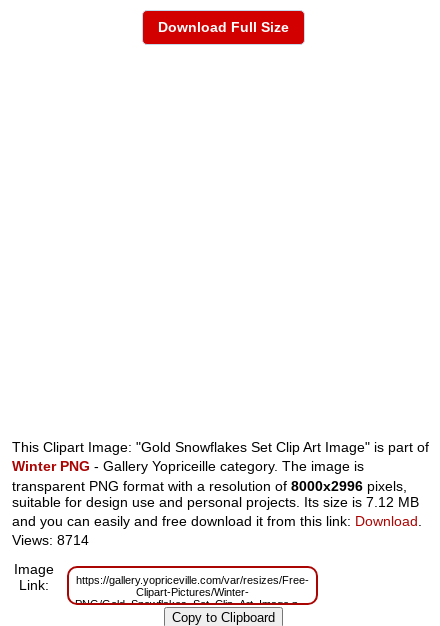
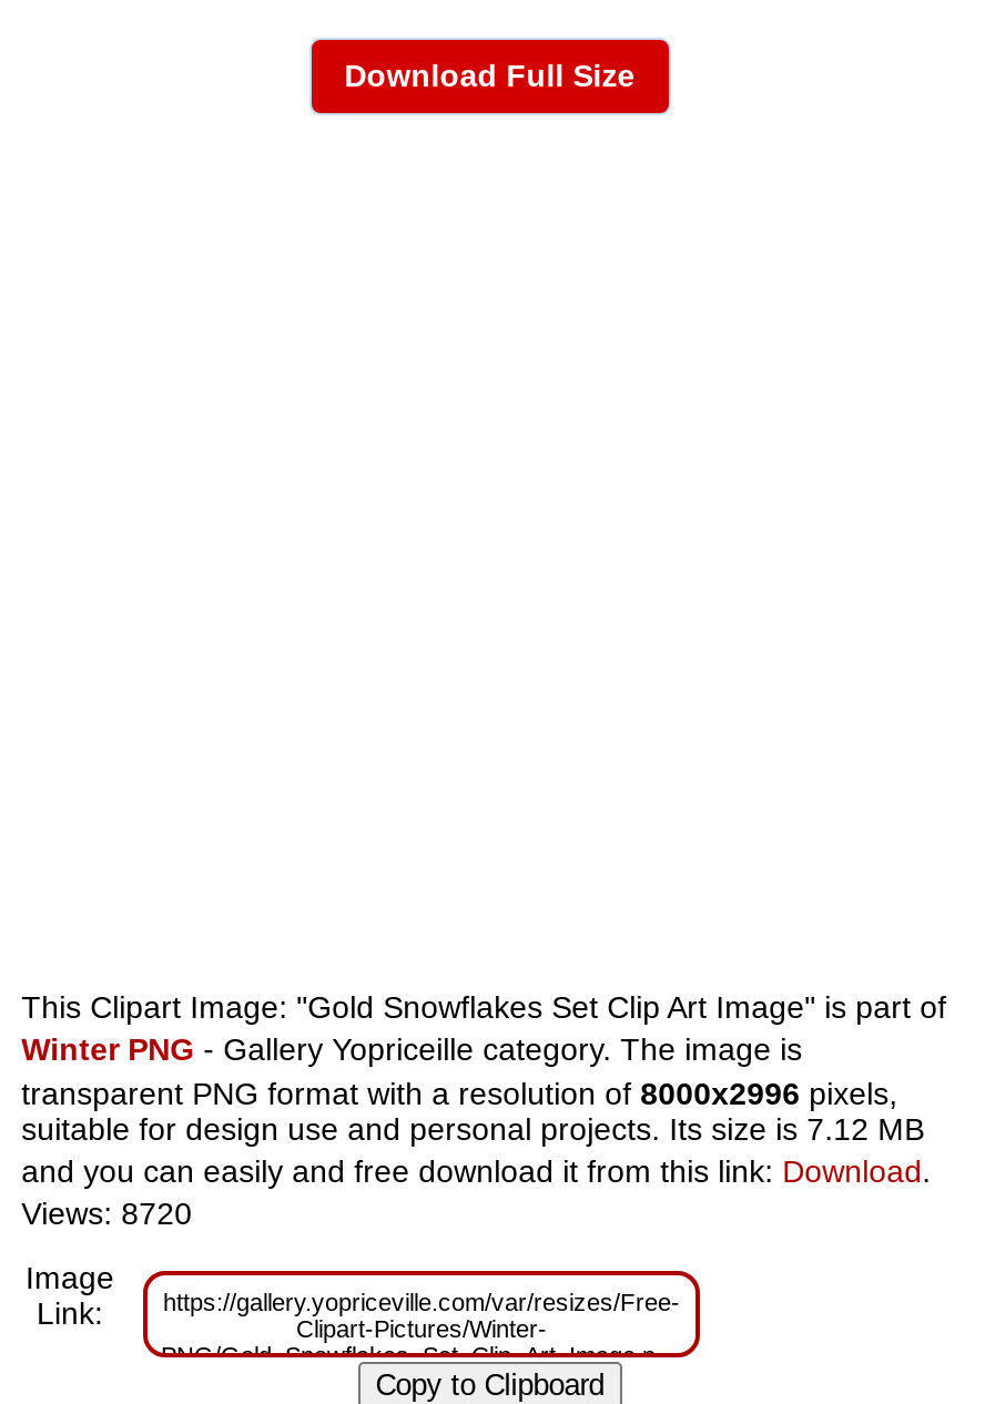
- Views: 8714
+ Views: 8720
